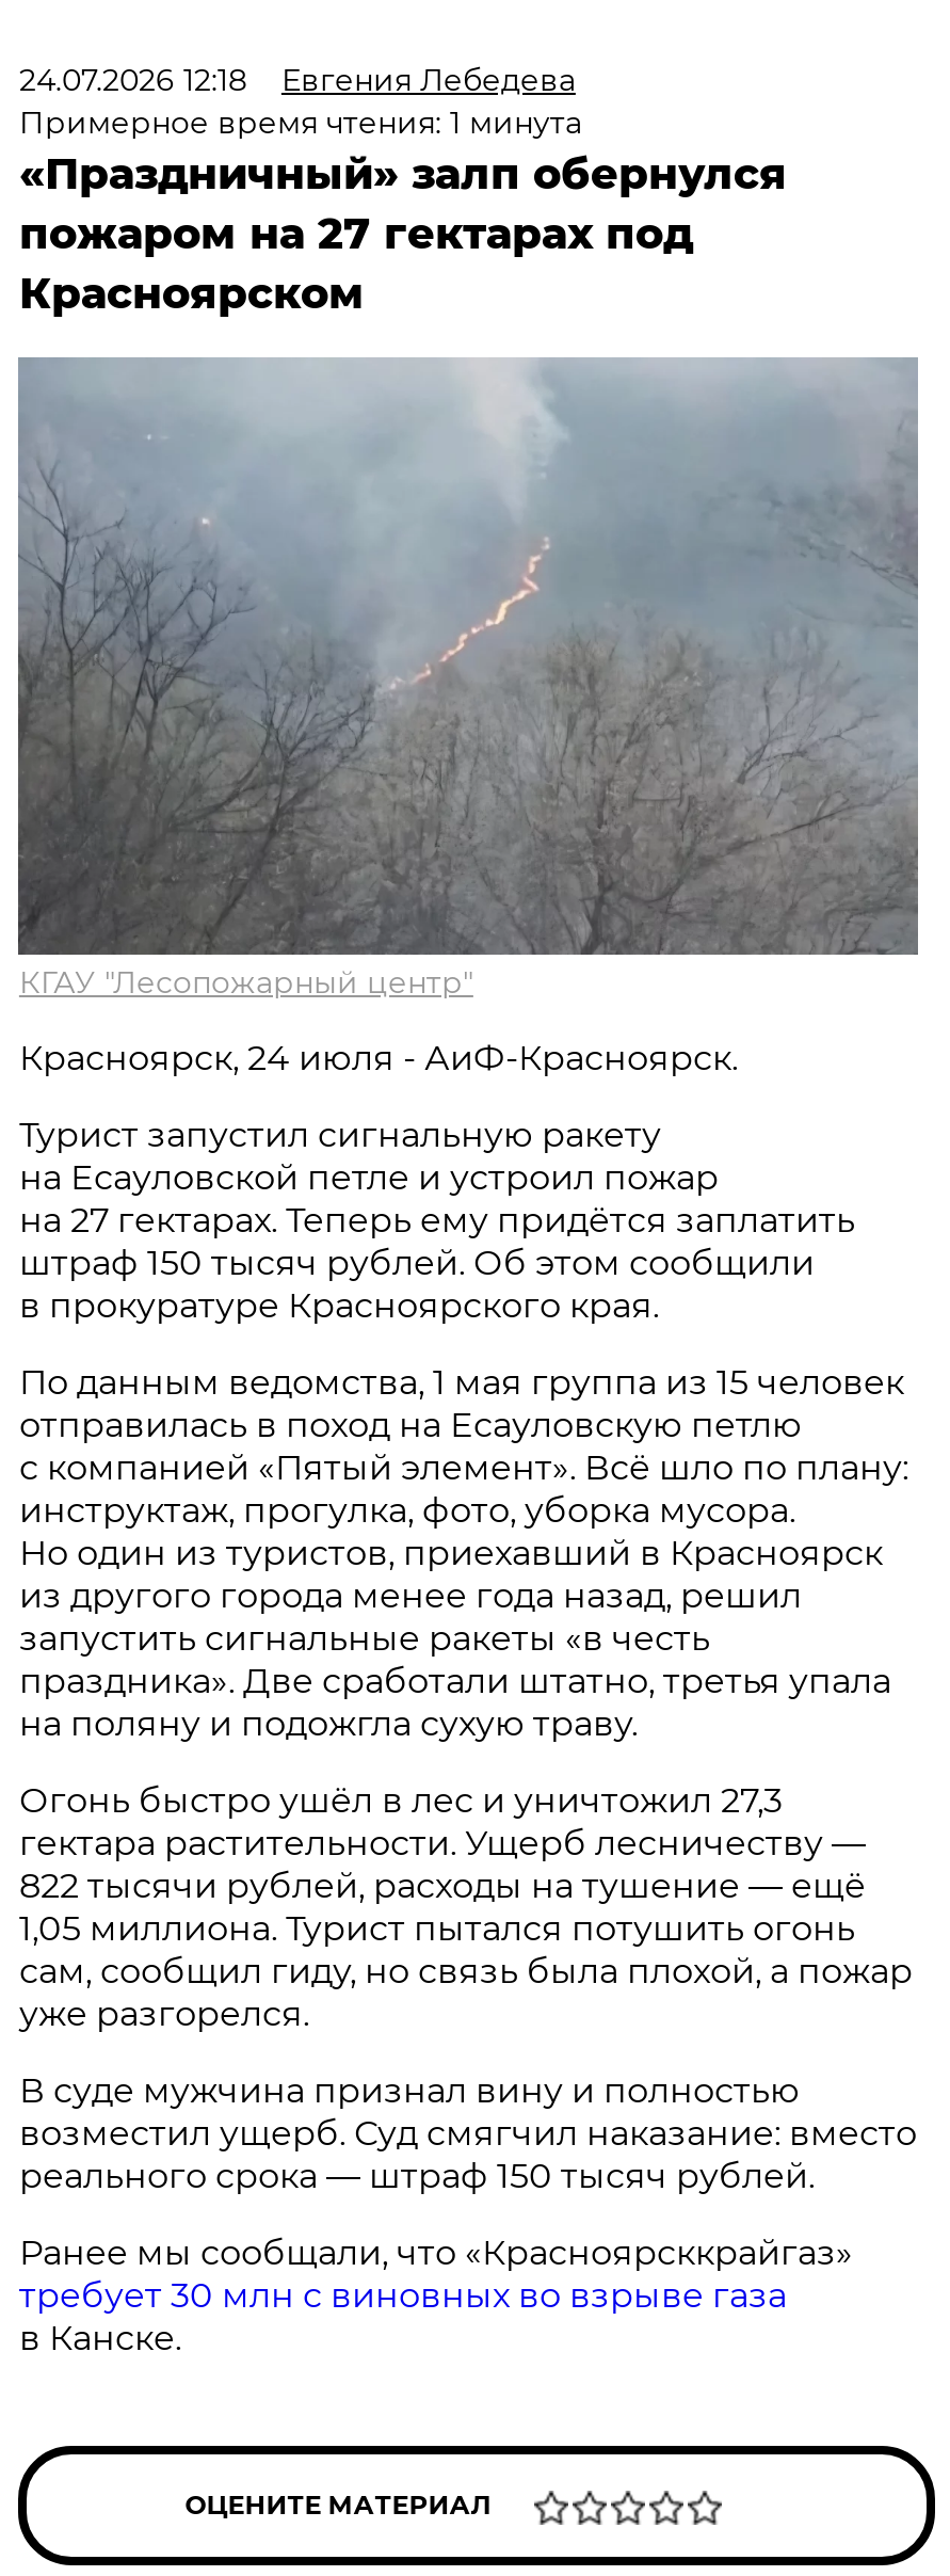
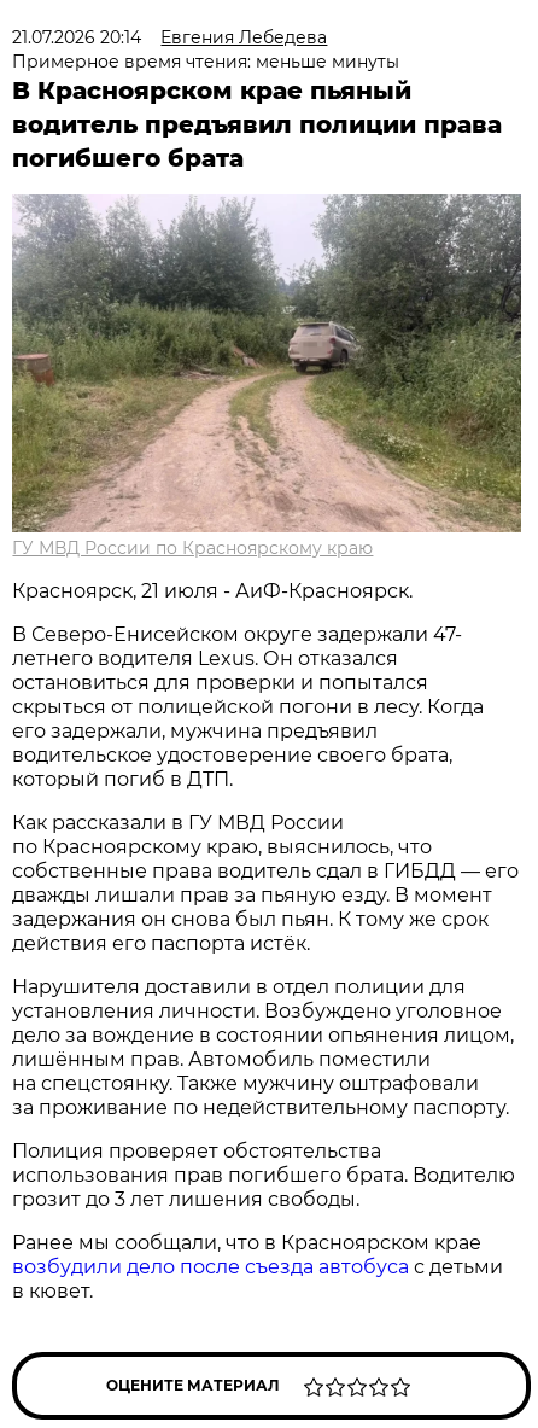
- 24.07.2026 12:18 Евгения Лебедева
+ 21.07.2026 20:14 Евгения Лебедева

- Примерное время чтения: 1 минута
- «Праздничный» залп обернулся
- пожаром на 27 гектарах под
- Красноярском
+ Примерное время чтения: меньше минуты
+ В Красноярском крае пьяный
+ водитель предъявил полиции права
+ погибшего брата

- [image]
- КГАУ "Лесопожарный центр"
+ [image]
+ ГУ МВД России по Красноярскому краю

- Красноярск, 24 июля - АиФ-Красноярск.
+ Красноярск, 21 июля - АиФ-Красноярск.

- Турист запустил сигнальную ракету
- на Есауловской петле и устроил пожар
- на 27 гектарах. Теперь ему придётся заплатить
- штраф 150 тысяч рублей. Об этом сообщили
- в прокуратуре Красноярского края.
+ В Северо-Енисейском округе задержали 47-
+ летнего водителя Lexus. Он отказался
+ остановиться для проверки и попытался
+ скрыться от полицейской погони в лесу. Когда
+ его задержали, мужчина предъявил
+ водительское удостоверение своего брата,
+ который погиб в ДТП.

- По данным ведомства, 1 мая группа из 15 человек
- отправилась в поход на Есауловскую петлю
- с компанией «Пятый элемент». Всё шло по плану:
- инструктаж, прогулка, фото, уборка мусора.
- Но один из туристов, приехавший в Красноярск
- из другого города менее года назад, решил
- запустить сигнальные ракеты «в честь
- праздника». Две сработали штатно, третья упала
- на поляну и подожгла сухую траву.
+ Как рассказали в ГУ МВД России
+ по Красноярскому краю, выяснилось, что
+ собственные права водитель сдал в ГИБДД — его
+ дважды лишали прав за пьяную езду. В момент
+ задержания он снова был пьян. К тому же срок
+ действия его паспорта истёк.

- Огонь быстро ушёл в лес и уничтожил 27,3
- гектара растительности. Ущерб лесничеству —
- 822 тысячи рублей, расходы на тушение — ещё
- 1,05 миллиона. Турист пытался потушить огонь
- сам, сообщил гиду, но связь была плохой, а пожар
- уже разгорелся.
+ Нарушителя доставили в отдел полиции для
+ установления личности. Возбуждено уголовное
+ дело за вождение в состоянии опьянения лицом,
+ лишённым прав. Автомобиль поместили
+ на спецстоянку. Также мужчину оштрафовали
+ за проживание по недействительному паспорту.

- В суде мужчина признал вину и полностью
- возместил ущерб. Суд смягчил наказание: вместо
- реального срока — штраф 150 тысяч рублей.
+ Полиция проверяет обстоятельства
+ использования прав погибшего брата. Водителю
+ грозит до 3 лет лишения свободы.

- Ранее мы сообщали, что «Красноярсккрайгаз»
- требует 30 млн с виновных во взрыве газа
- в Канске.
+ Ранее мы сообщали, что в Красноярском крае
+ возбудили дело после съезда автобуса с детьми
+ в кювет.
